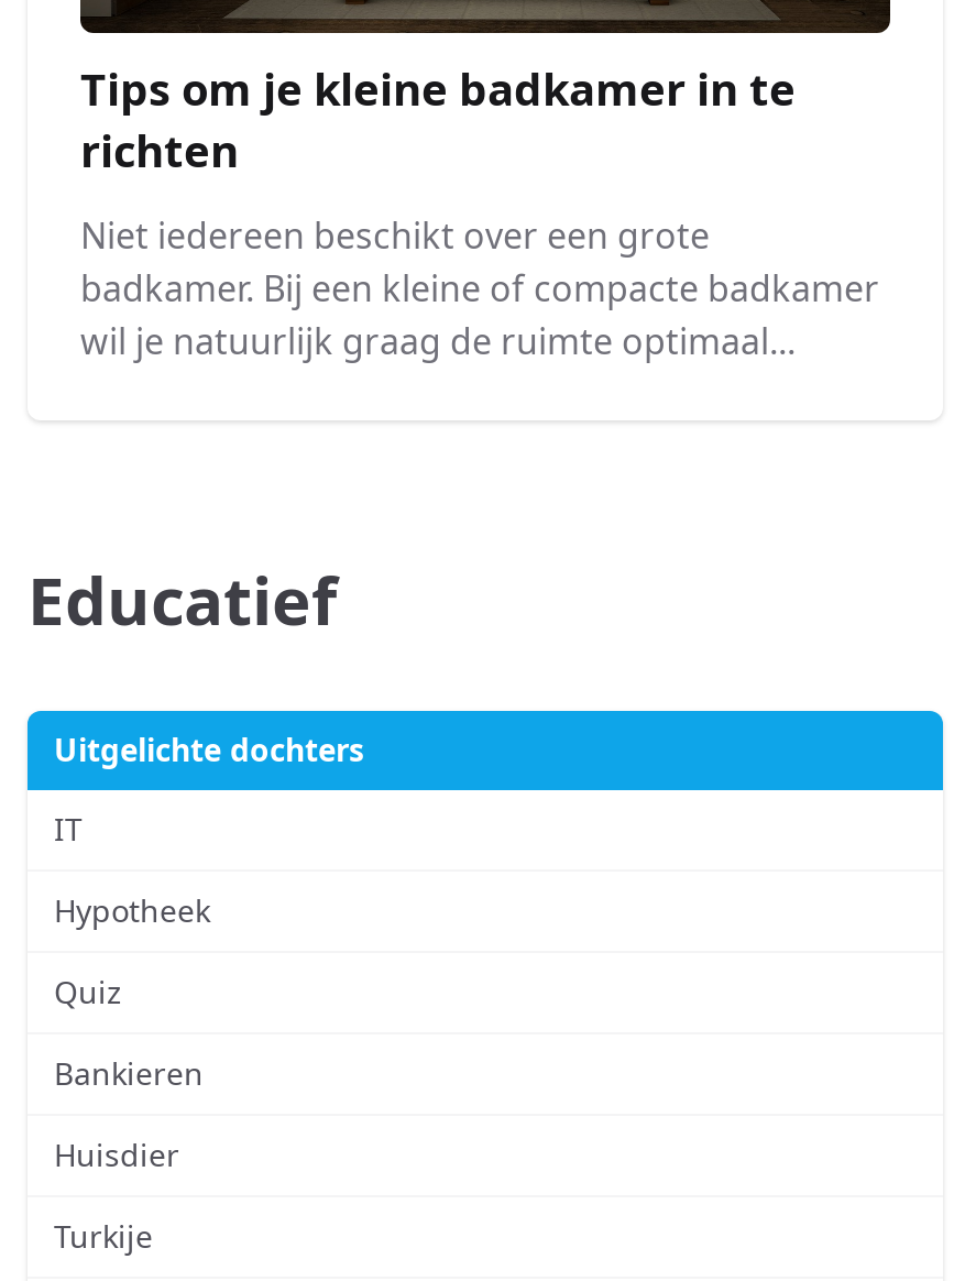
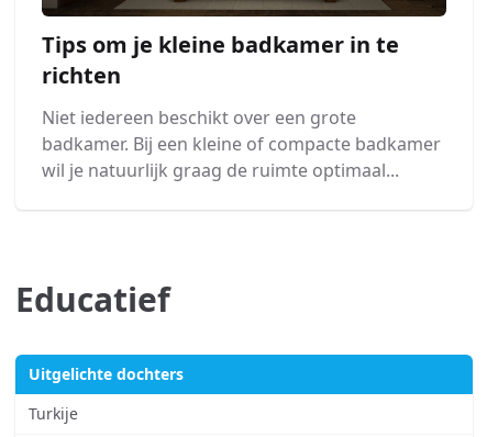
- IT
- Hypotheek
- Quiz
- Bankieren
- Huisdier
